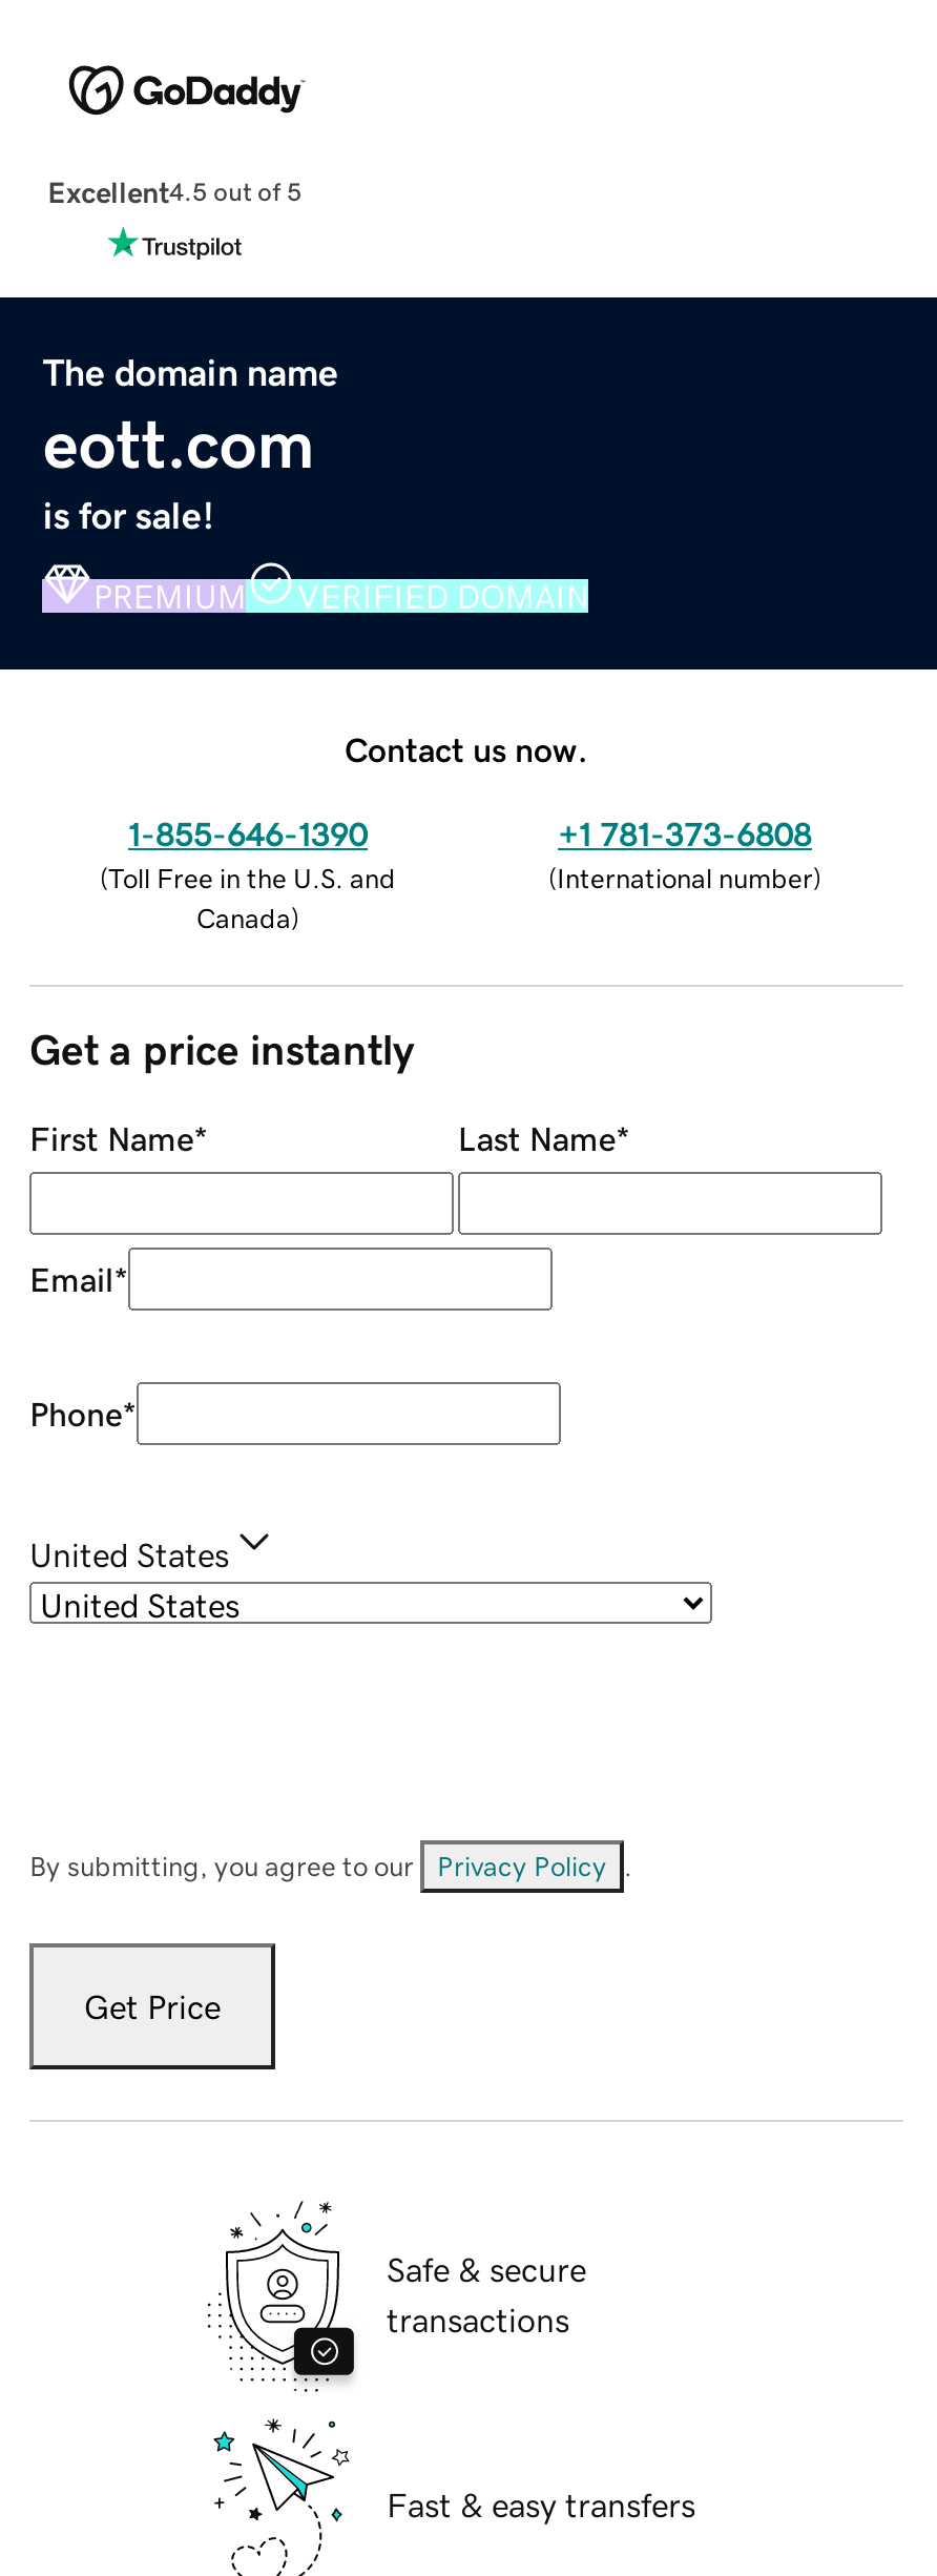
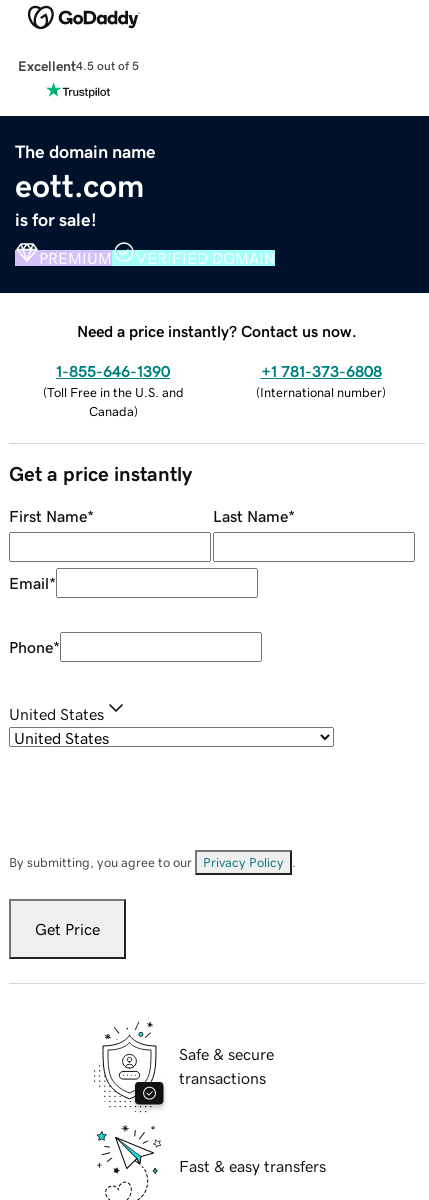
- Contact us now.
+ Need a price instantly? Contact us now.
